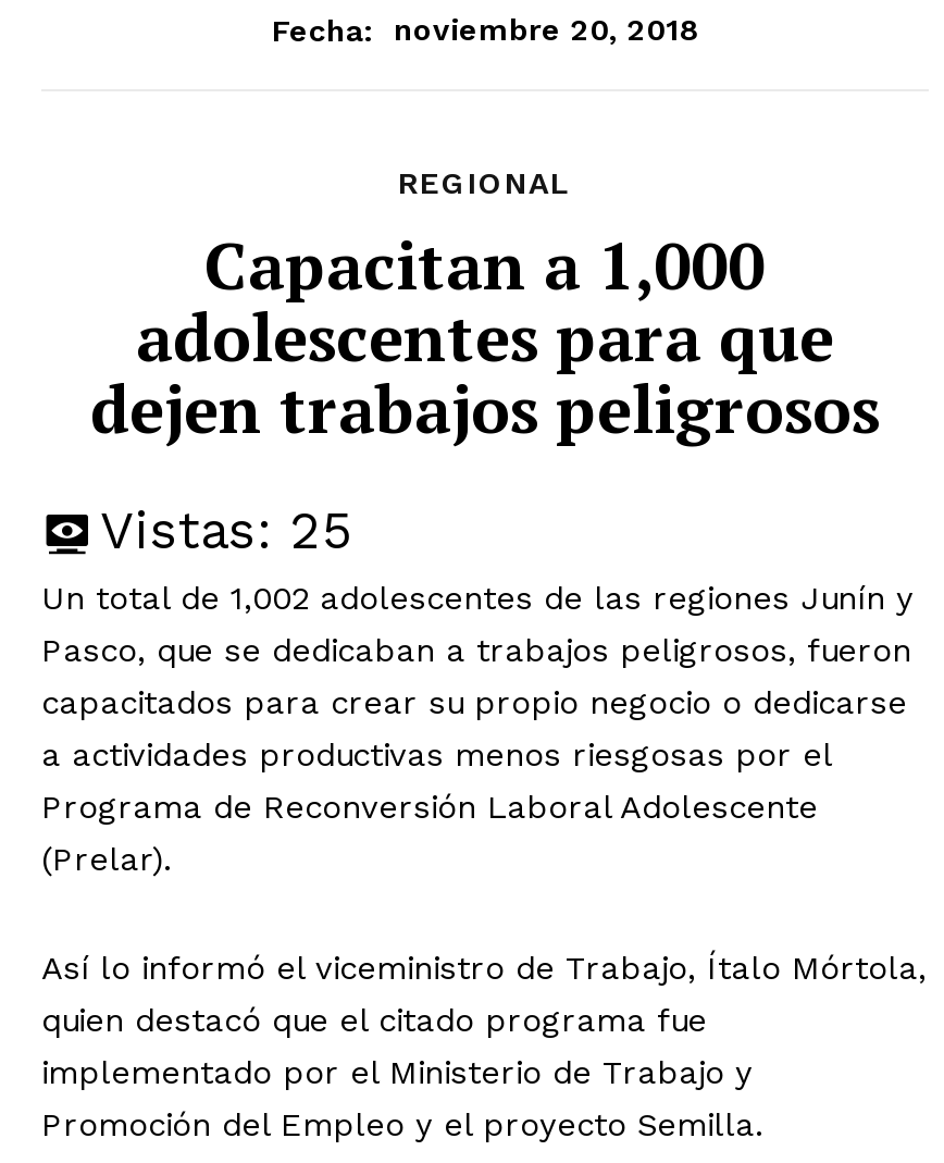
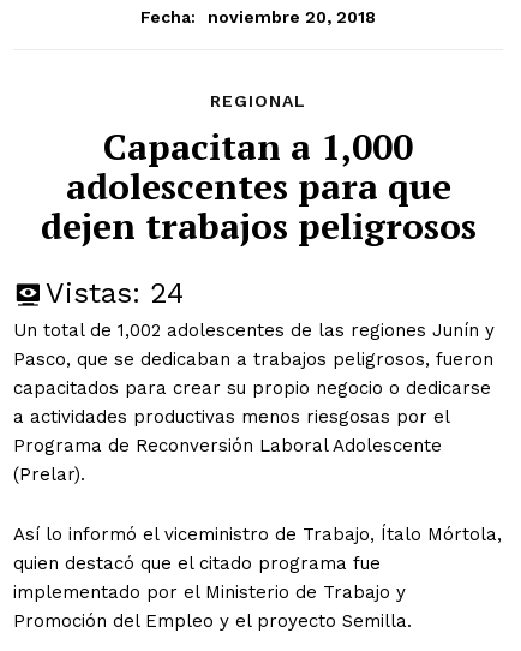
- Vistas: 25
+ Vistas: 24
